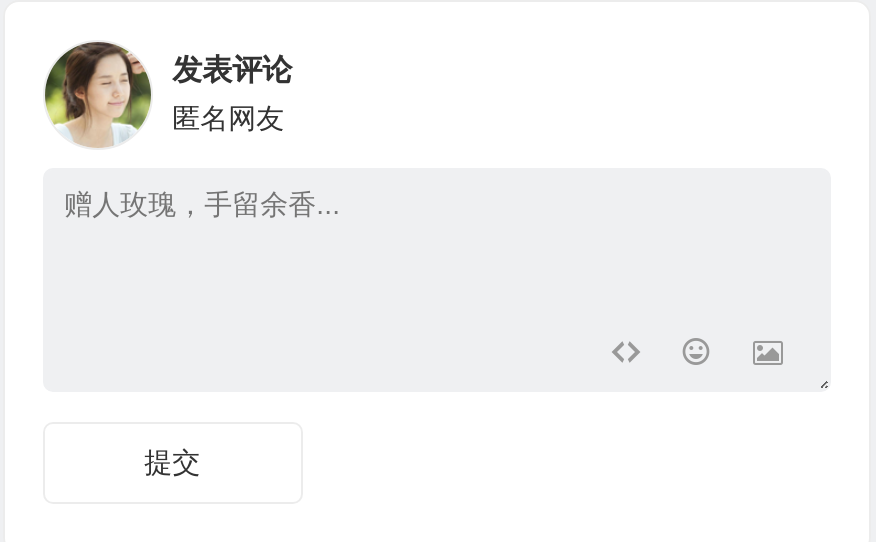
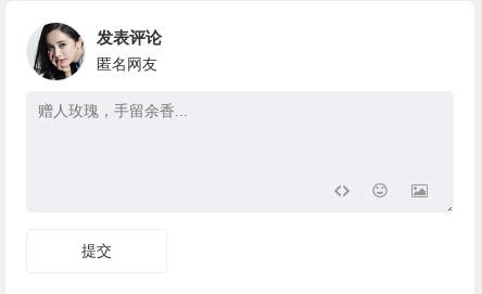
- [image]
+ [image]
